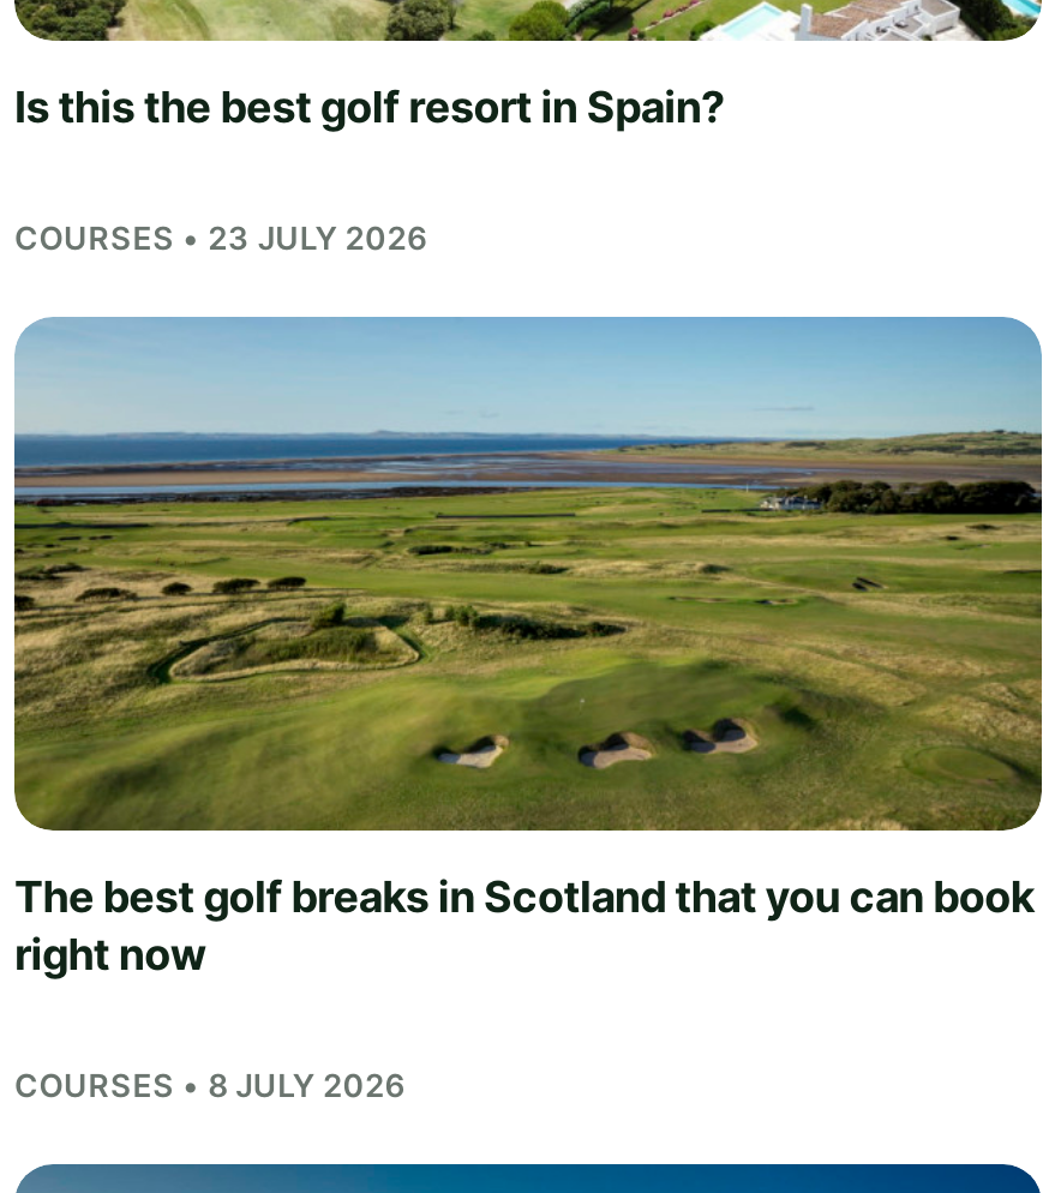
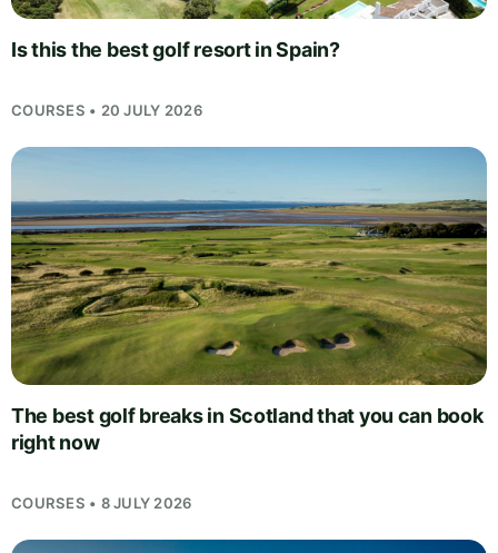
- COURSES • 23 JULY 2026
+ COURSES • 20 JULY 2026
